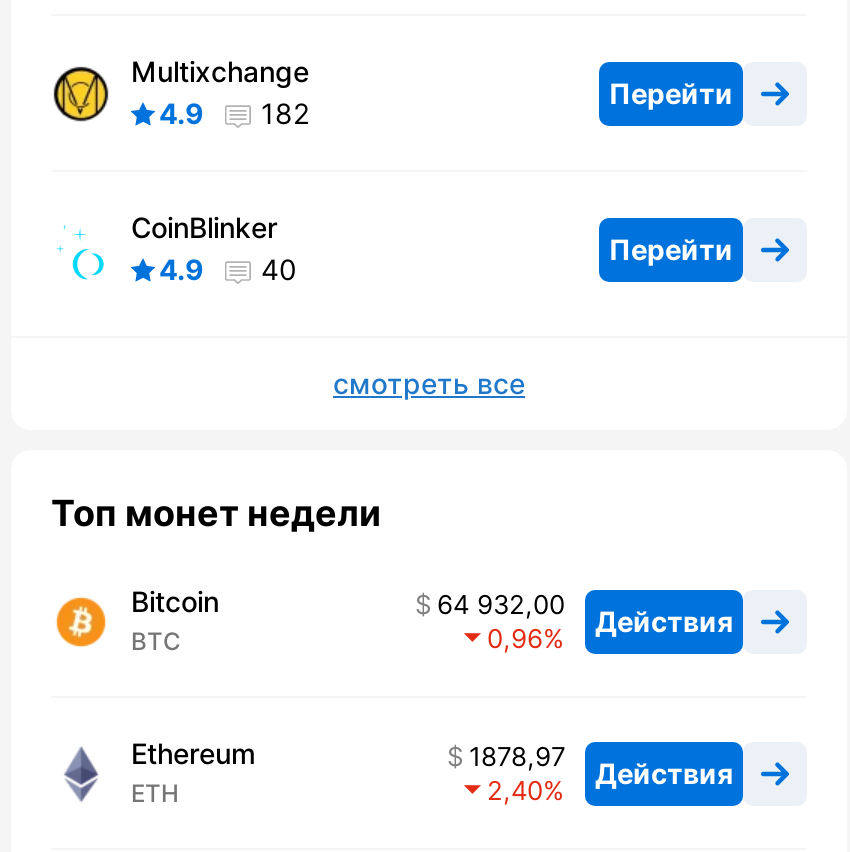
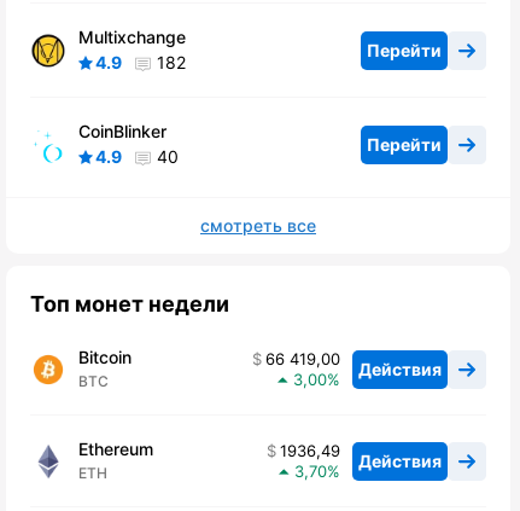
- 64 932,00 Действия
+ 66 419,00 Действия

- 0,96
+ 3,00

- 1878,97 Действия
+ 1936,49 Действия

- 2,40
+ 3,70
